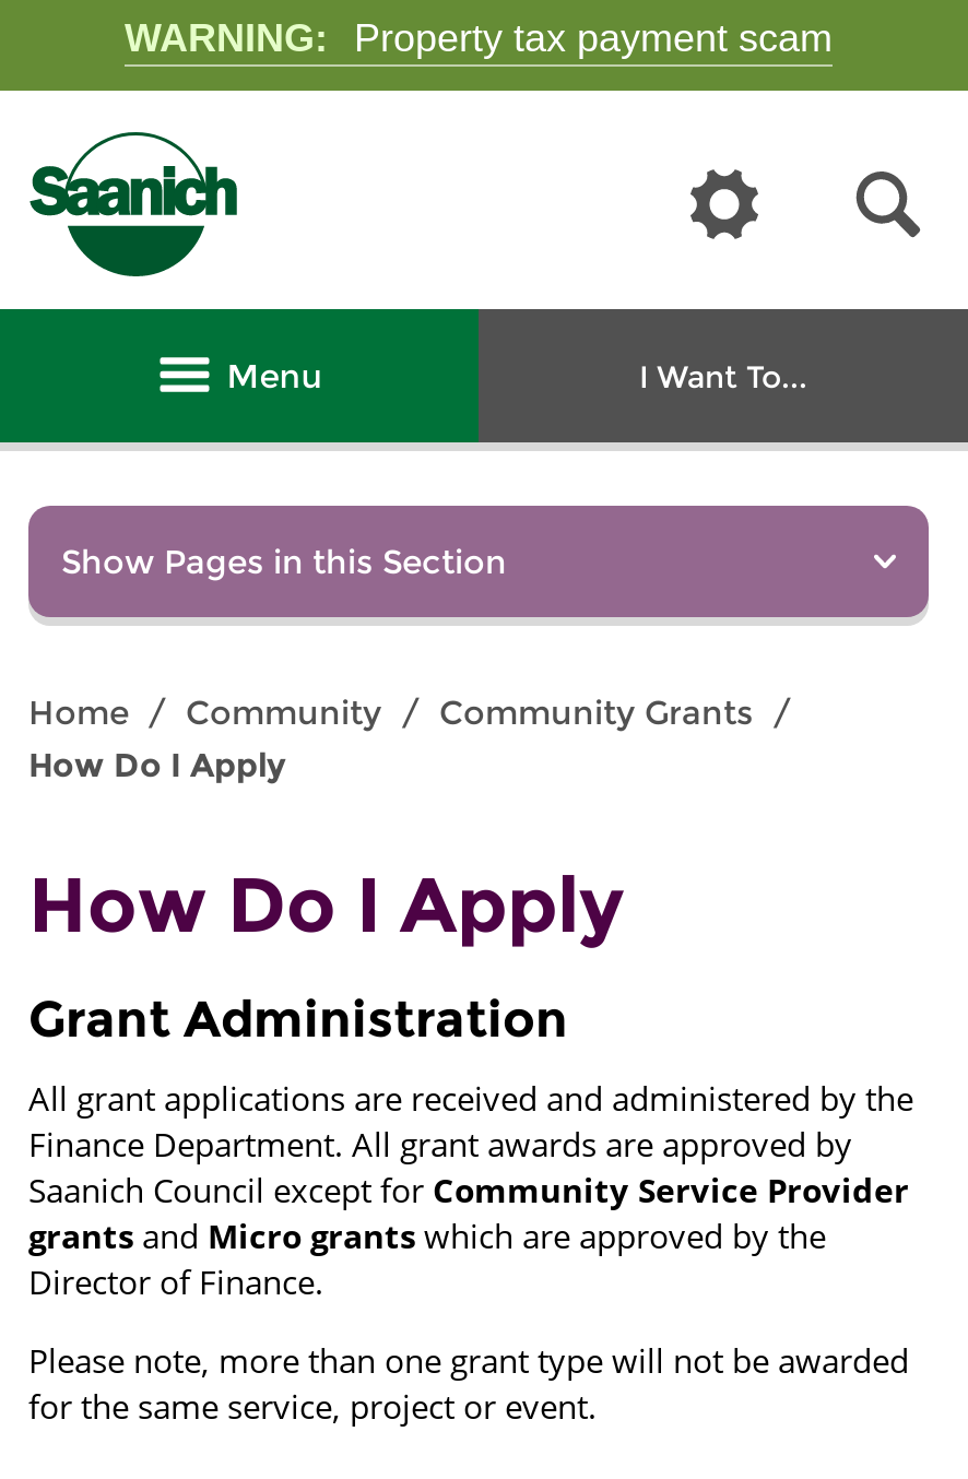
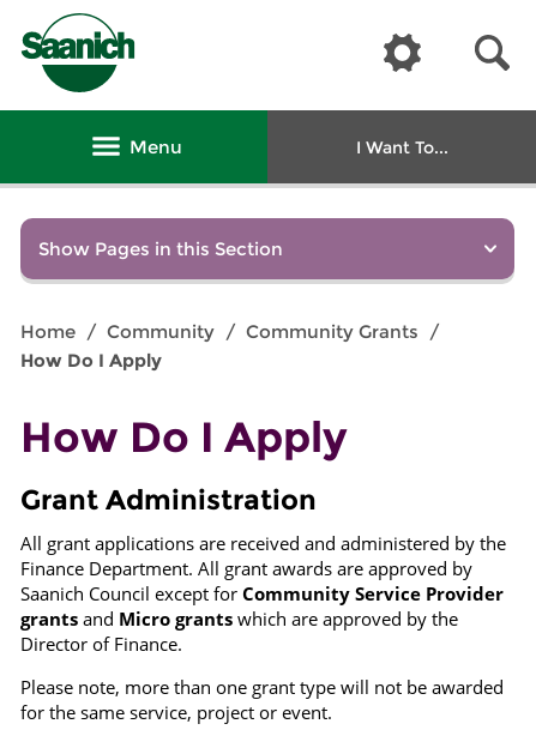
- WARNING: Property tax payment scam
